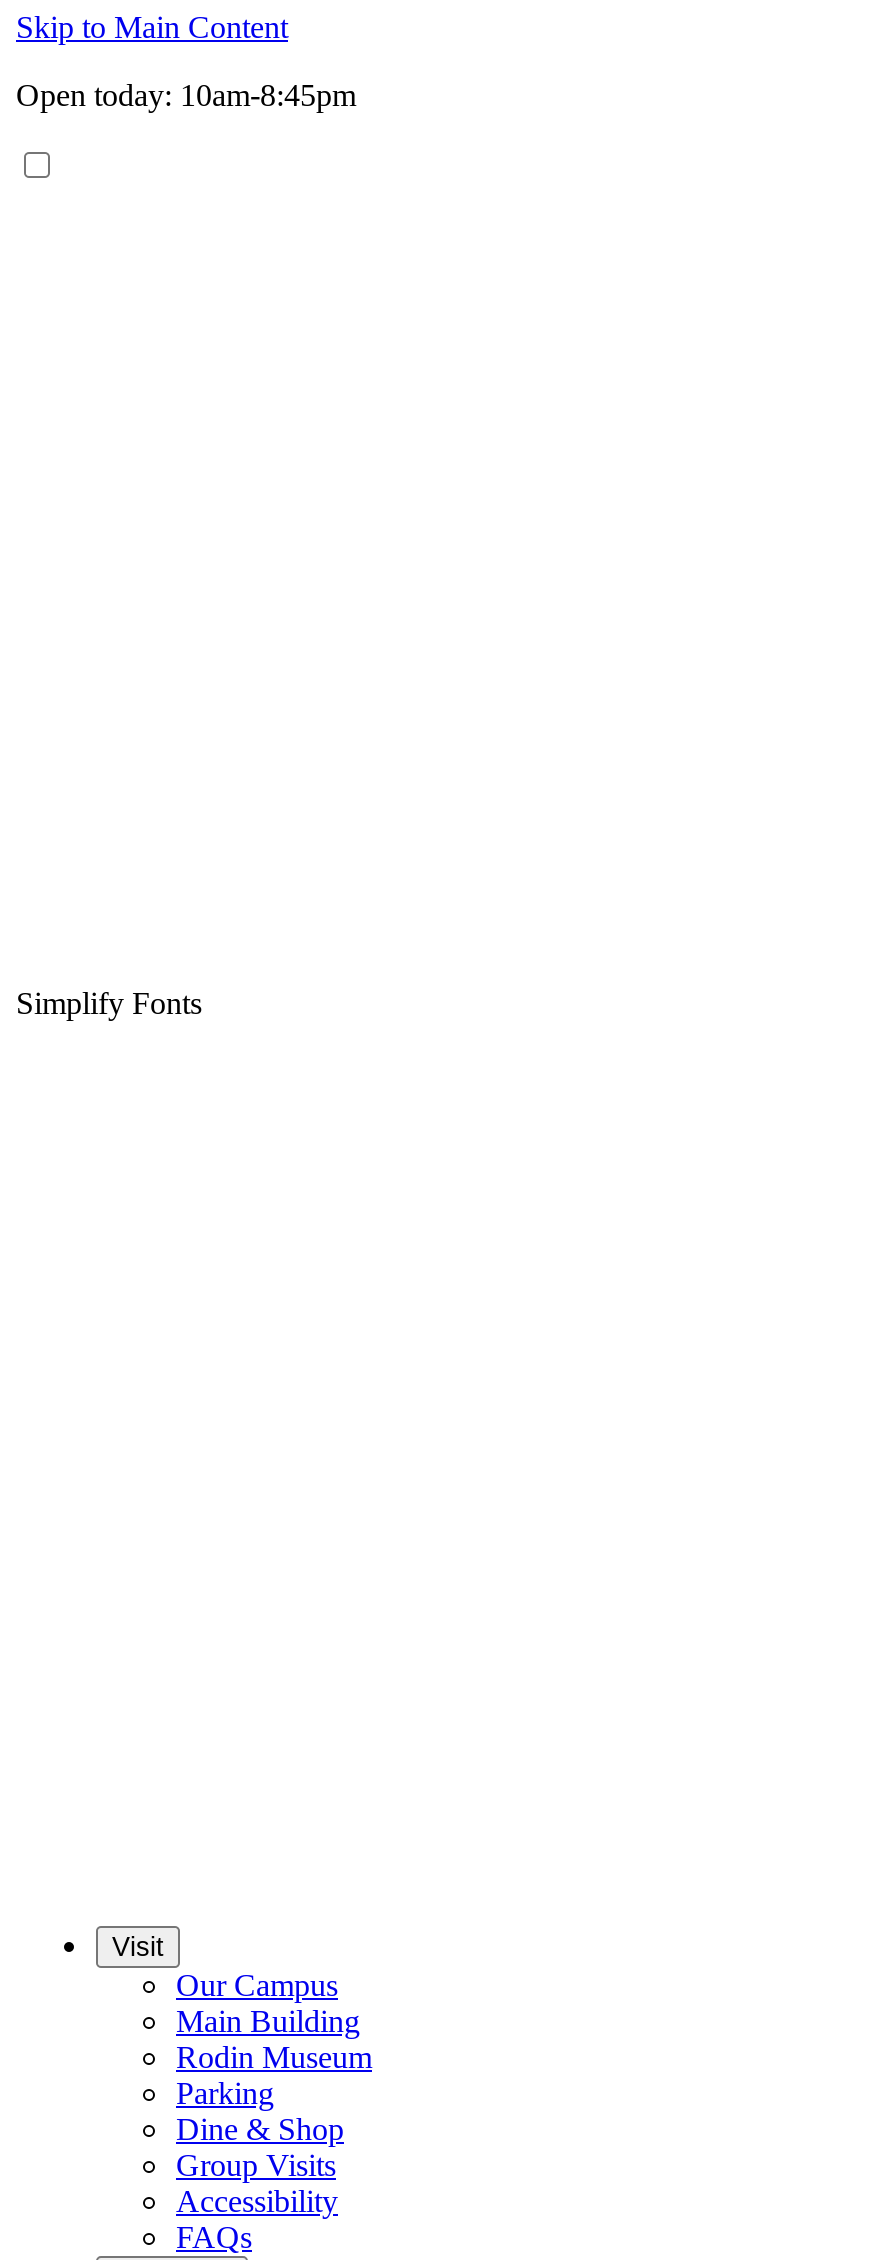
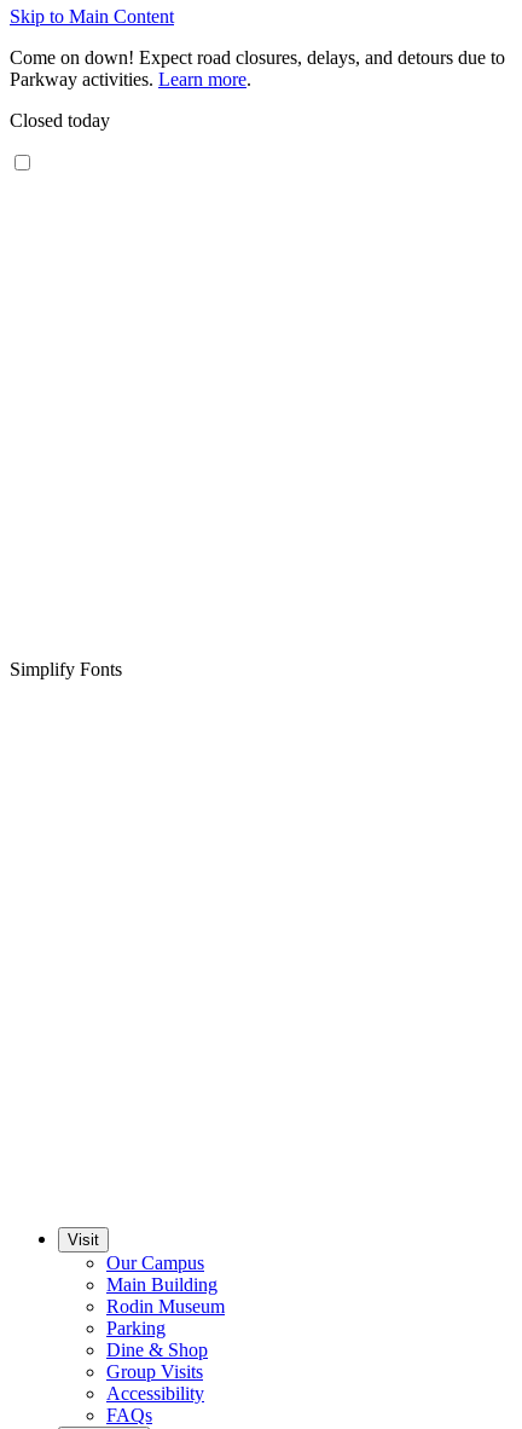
- Open today: 10am-8:45pm
+ Come on down! Expect road closures, delays, and detours due to
+ Parkway activities. Learn more.
+ Closed today
